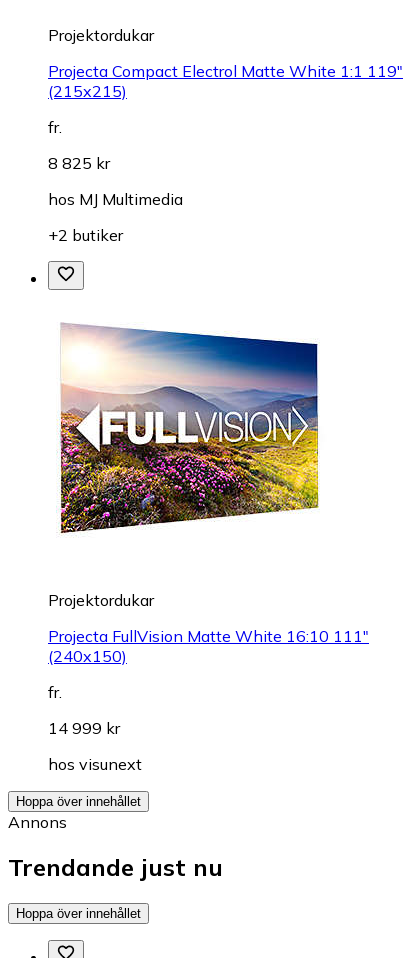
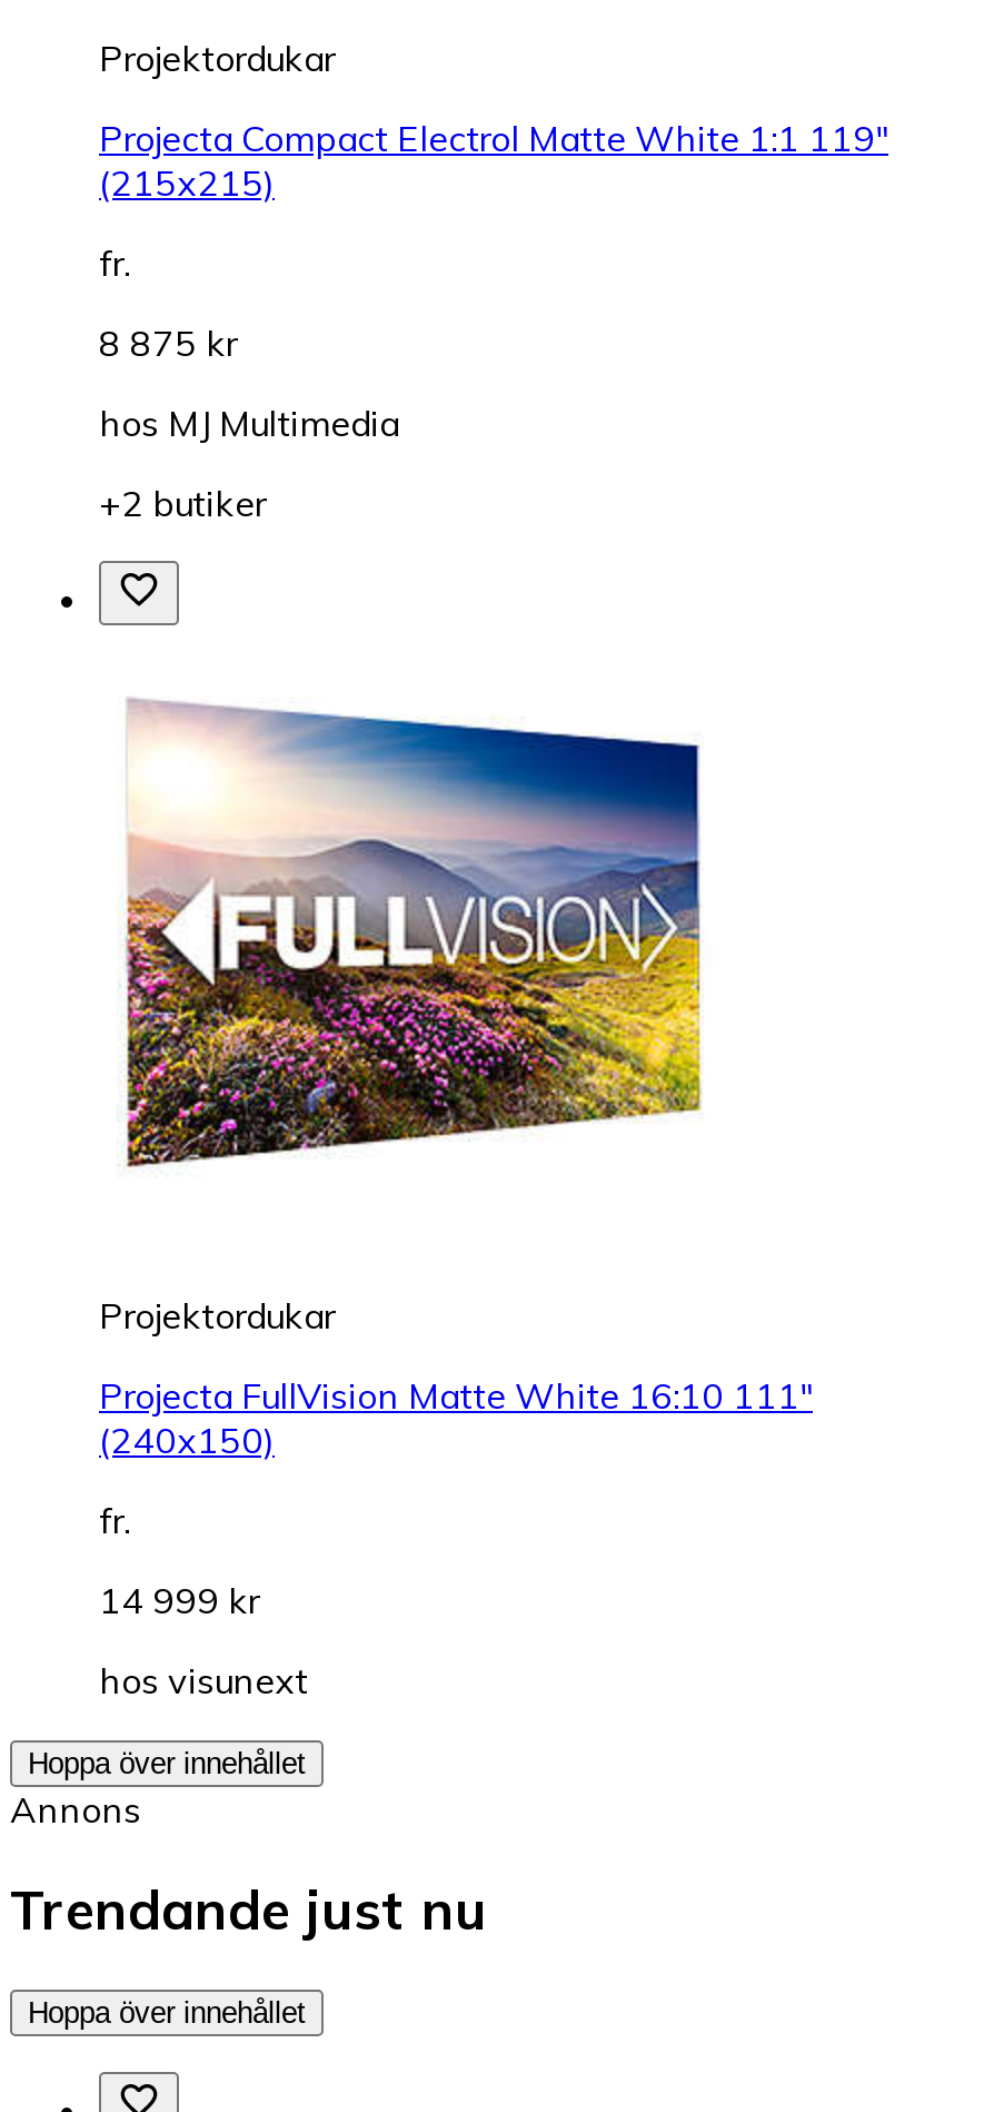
- 8 825 kr
+ 8 875 kr
